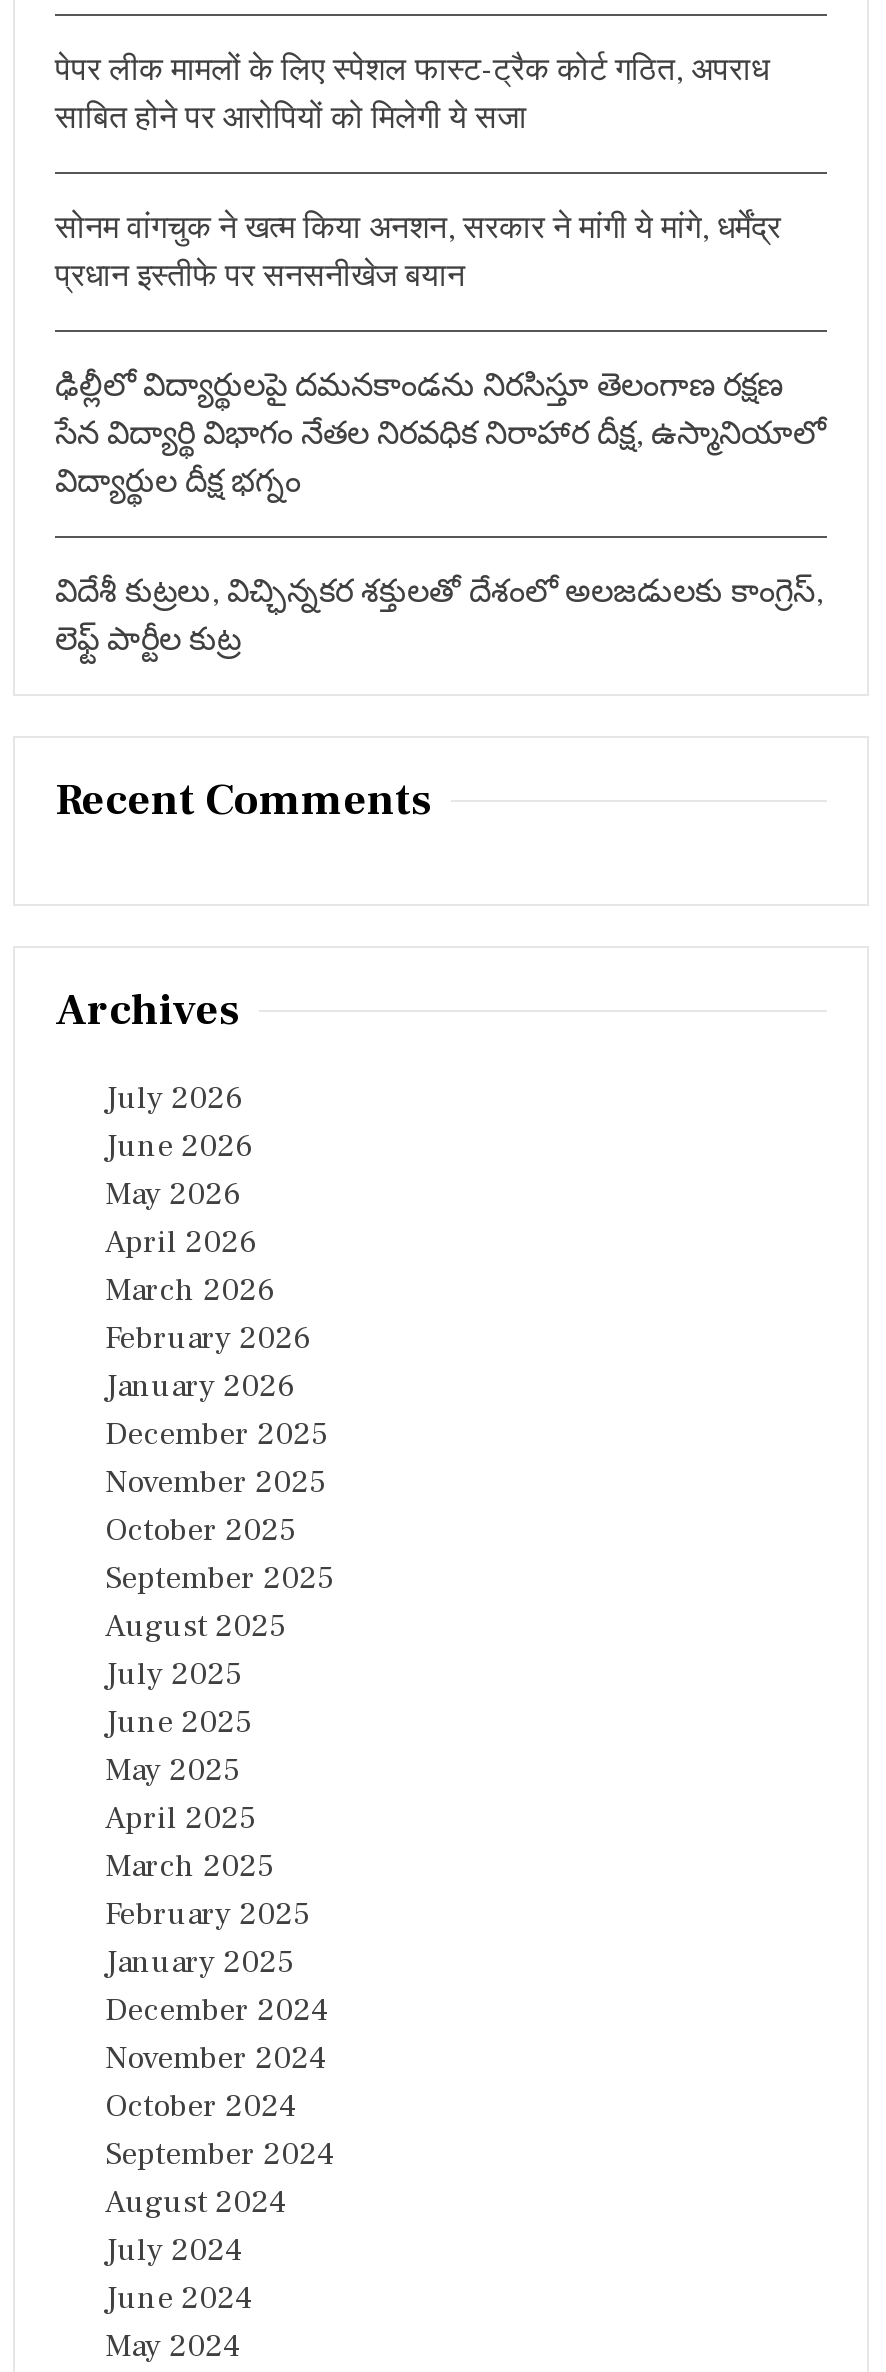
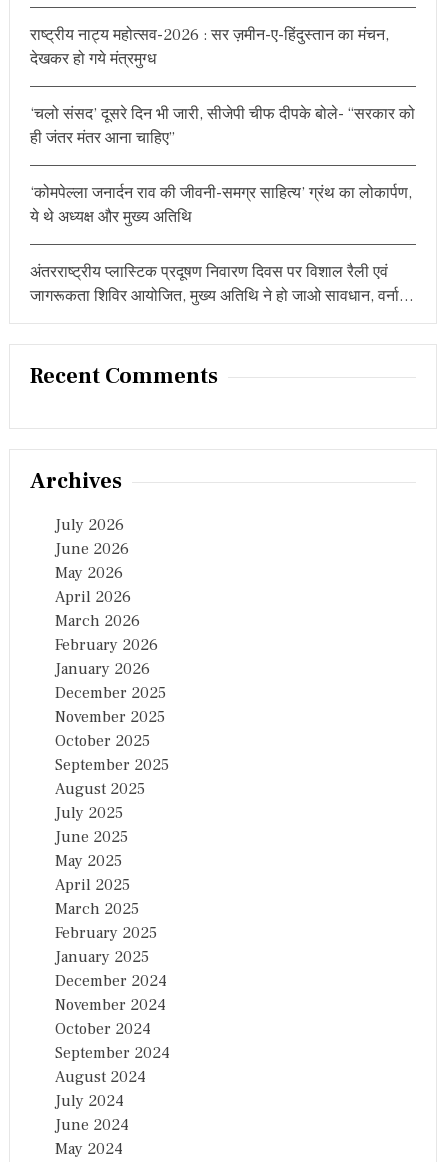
- पेपर लीक मामलों के लिए स्पेशल फास्ट-ट्रैक कोर्ट गठित, अपराध
- साबित होने पर आरोपियों को मिलेगी ये सजा
+ राष्ट्रीय नाट्य महोत्सव-2026 : सर ज़मीन-ए-हिंदुस्तान का मंचन,
+ देखकर हो गये मंत्रमुग्ध

- सोनम वांगचुक ने खत्म किया अनशन, सरकार ने मांगी ये मांगे, धर्मेंद्र
- प्रधान इस्तीफे पर सनसनीखेज बयान
+ ‘चलो संसद’ दूसरे दिन भी जारी, सीजेपी चीफ दीपके बोले- “सरकार को
+ ही जंतर मंतर आना चाहिए”

- ఢిల్లీలో విద్యార్థులపై దమనకాండను నిరసిస్తూ తెలంగాణ రక్షణ
- సేన విద్యార్థి విభాగం నేతల నిరవధిక నిరాహార దీక్ష, ఉస్మానియాలో
- విద్యార్థుల దీక్ష భగ్నం
+ ‘कोमपेल्ला जनार्दन राव की जीवनी-समग्र साहित्य’ ग्रंथ का लोकार्पण,
+ ये थे अध्यक्ष और मुख्य अतिथि

- విదేశీ కుట్రలు, విచ్ఛిన్నకర శక్తులతో దేశంలో అలజడులకు కాంగ్రెస్,
- లెఫ్ట్ పార్టీల కుట్ర
+ अंतरराष्ट्रीय प्लास्टिक प्रदूषण निवारण दिवस पर विशाल रैली एवं
+ जागरूकता शिविर आयोजित, मुख्य अतिथि ने हो जाओ सावधान, वर्ना…
